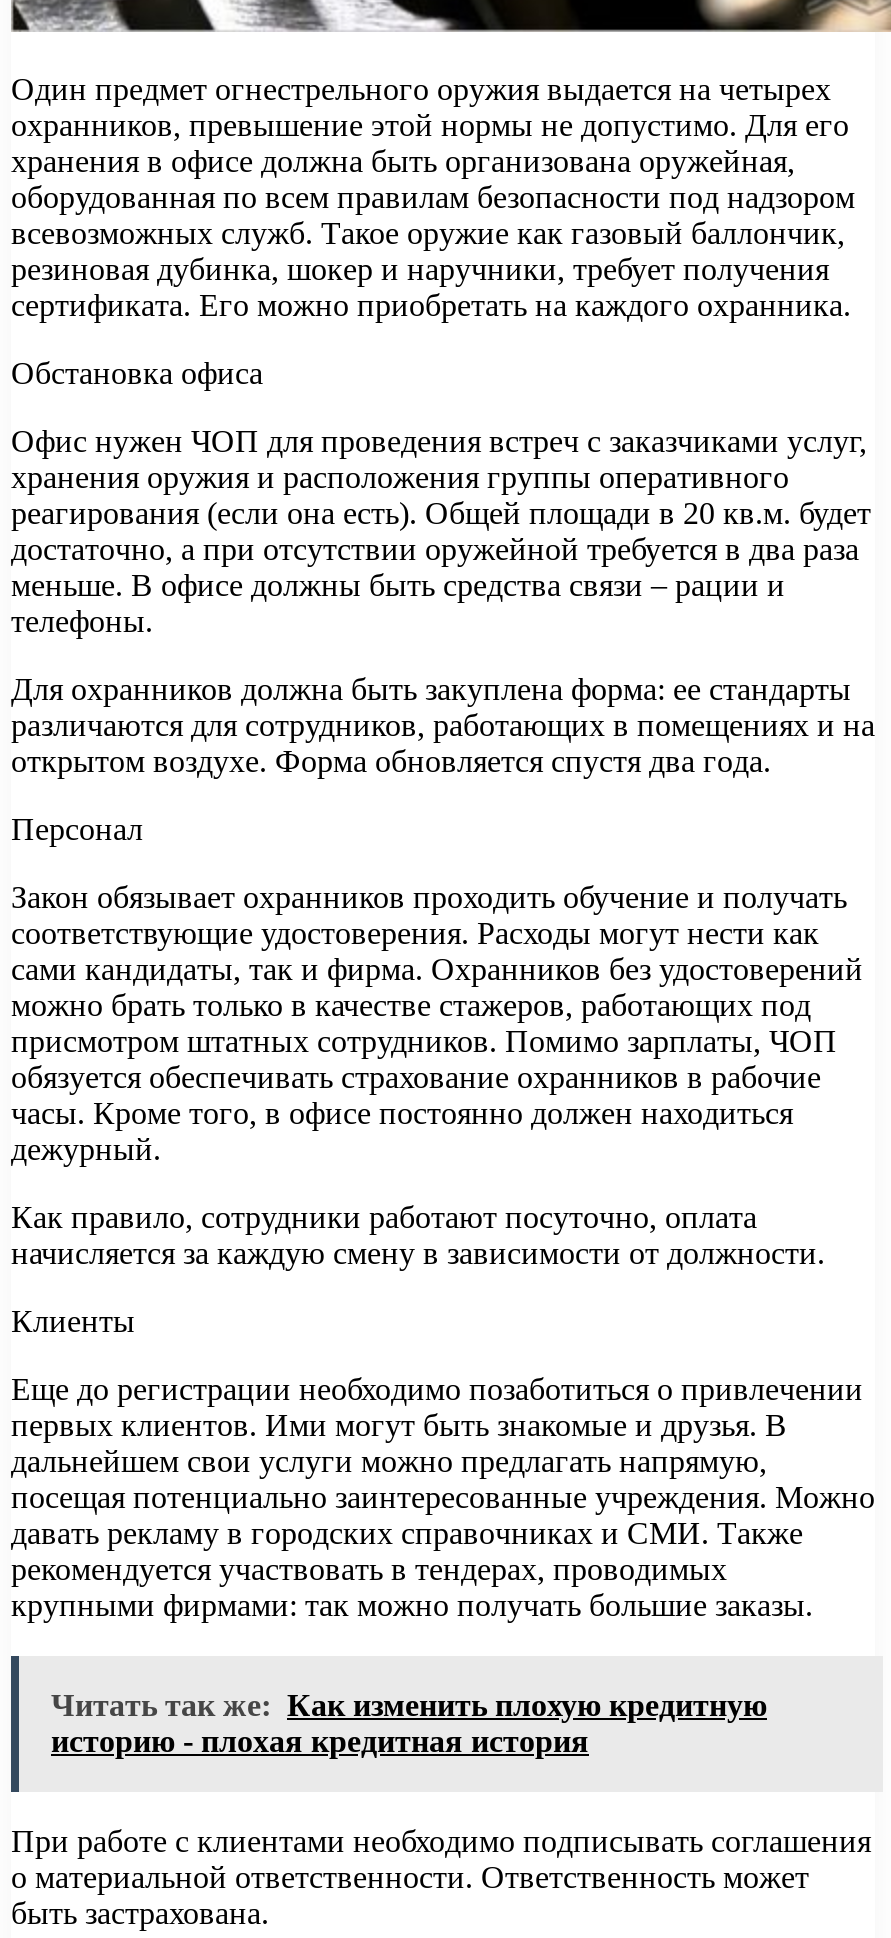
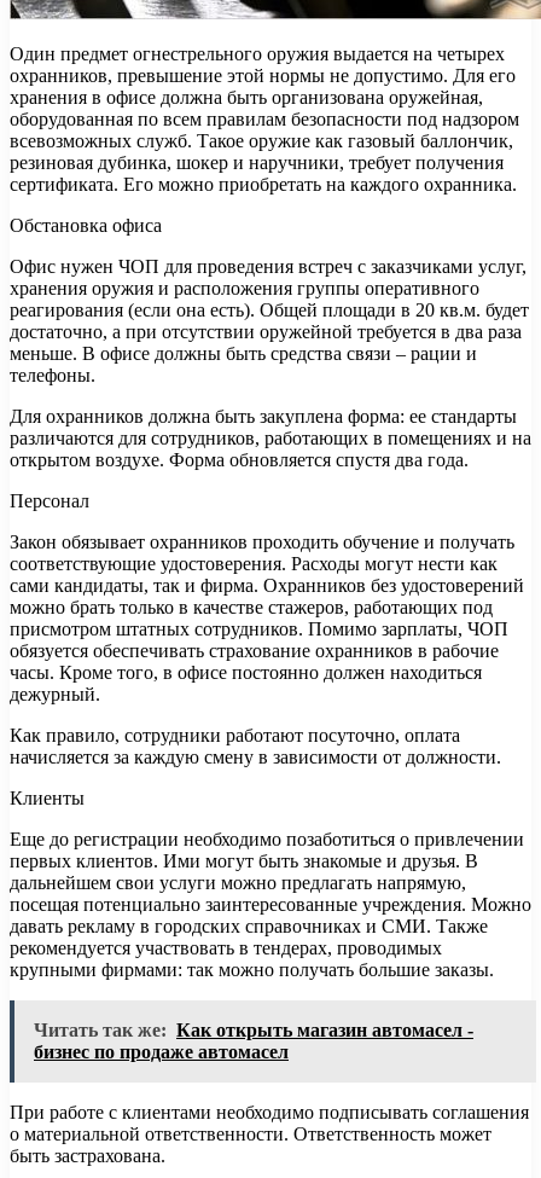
- Читать так же: Как изменить плохую кредитную
- историю - плохая кредитная история
+ Читать так же: Как открыть магазин автомасел -
+ бизнес по продаже автомасел
